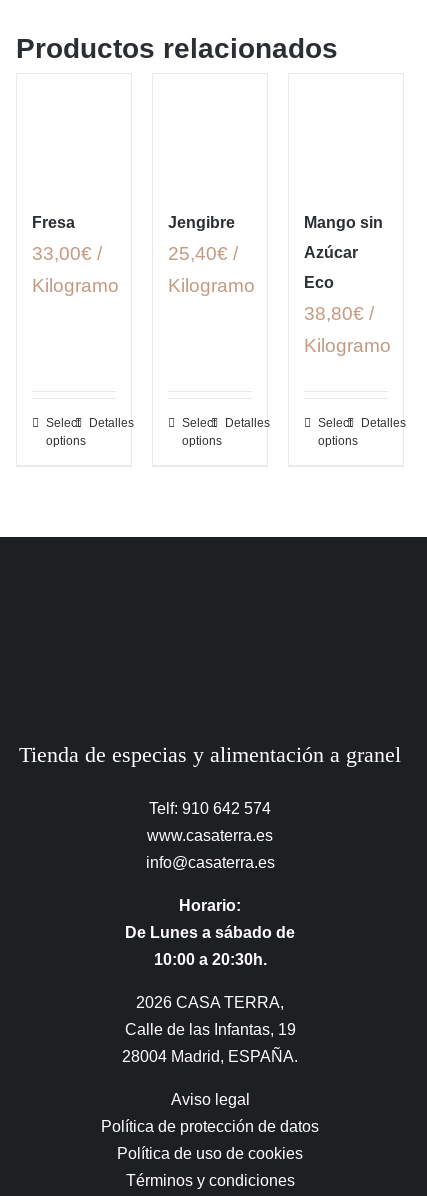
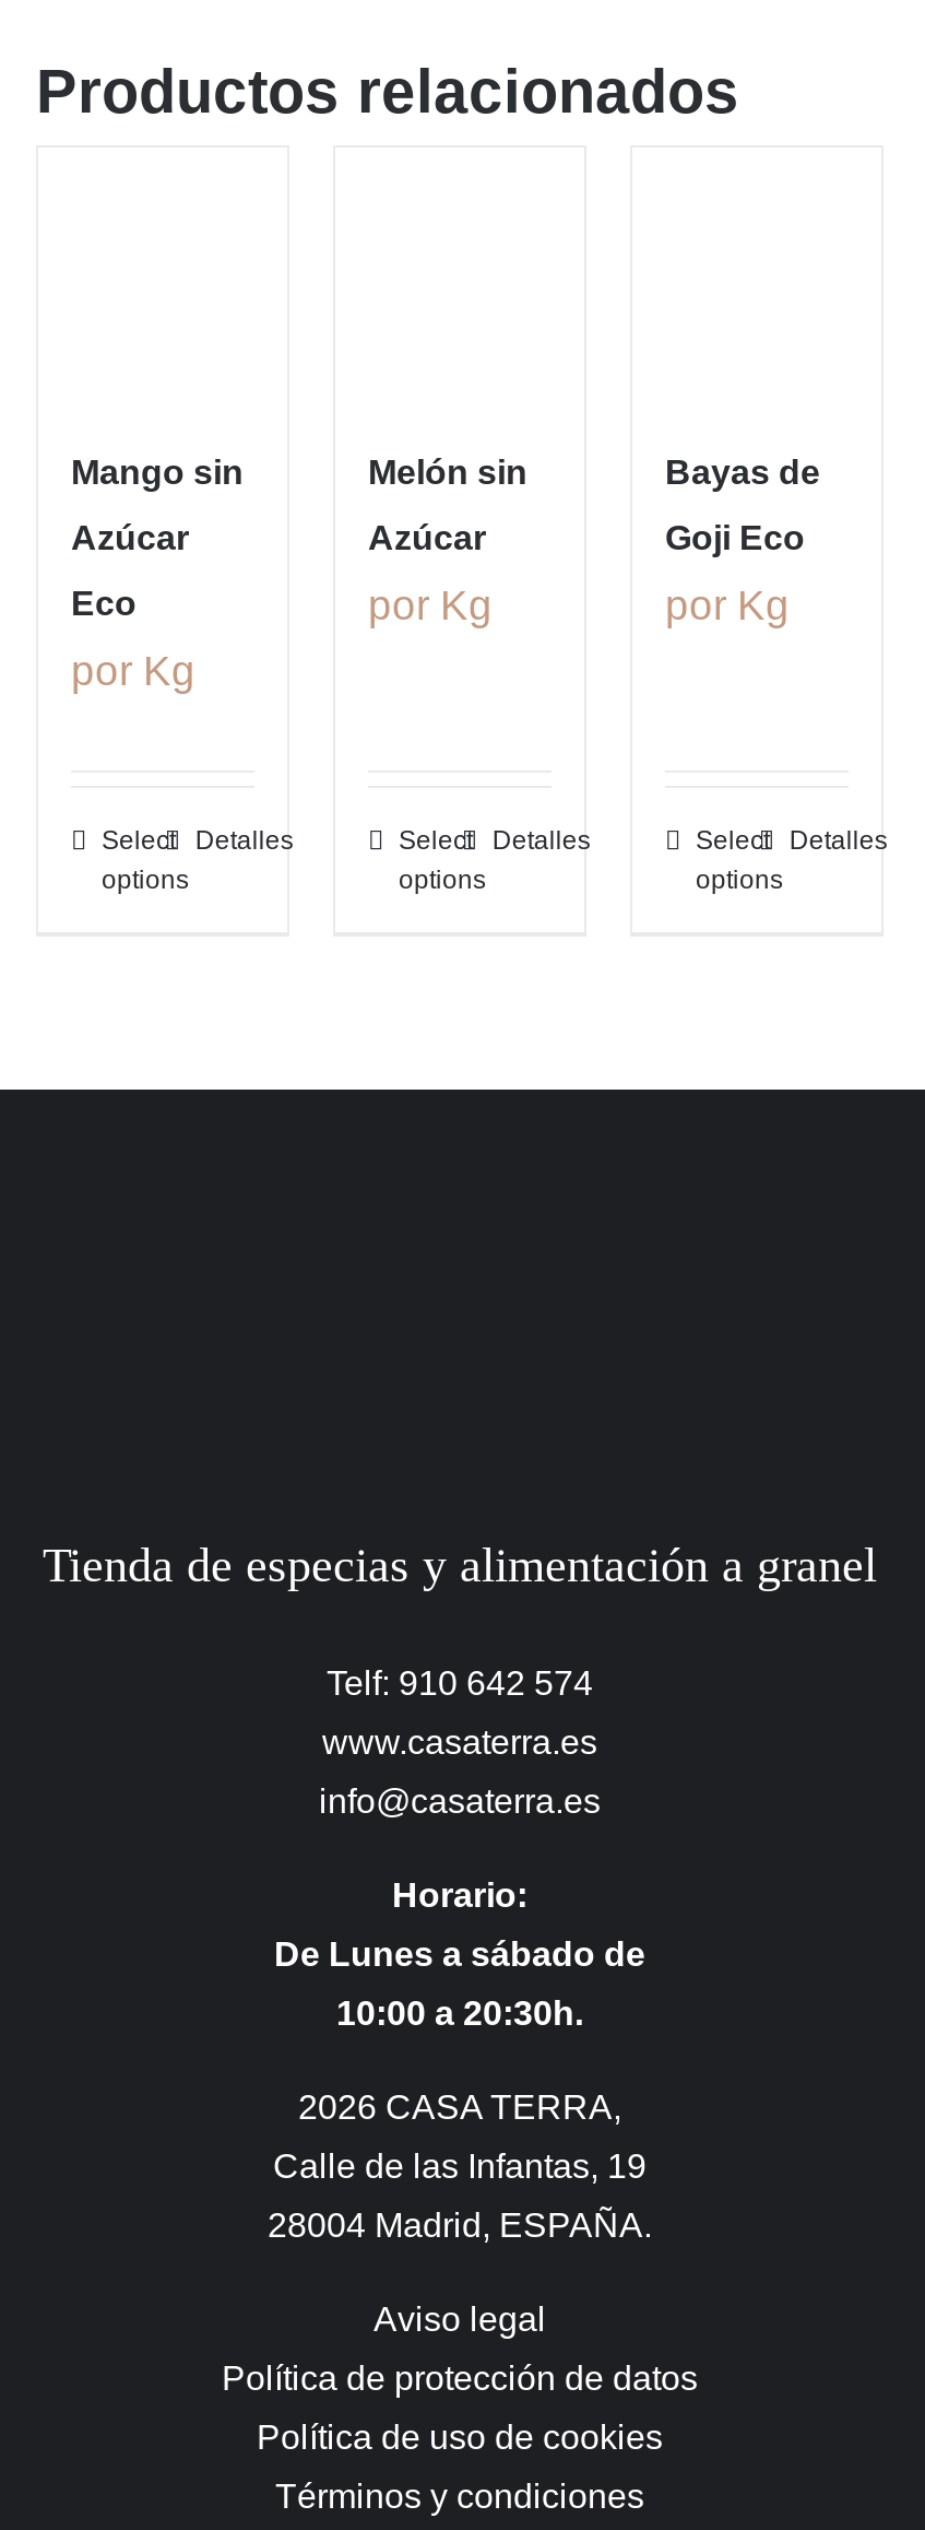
- Fresa
- 33,00€ /
- Kilogramo
+ Mango sin
+ Azúcar
+ Eco
+ por Kg

- Jengibre
+ Melón sin

- Mango sin
- Azúcar
- Eco
- 38,80€ /
- Kilogramo
+ Bayas de
+ Goji Eco
+ por Kg

- 25,40€ /
+ Azúcar

- Kilogramo
+ por Kg
